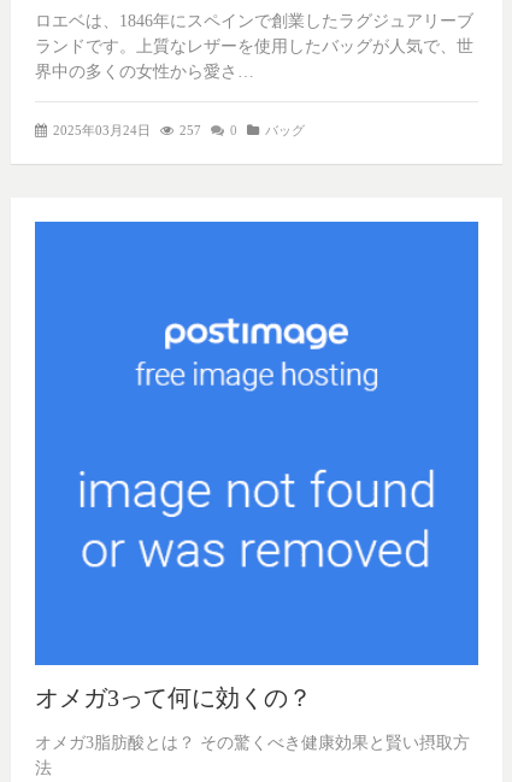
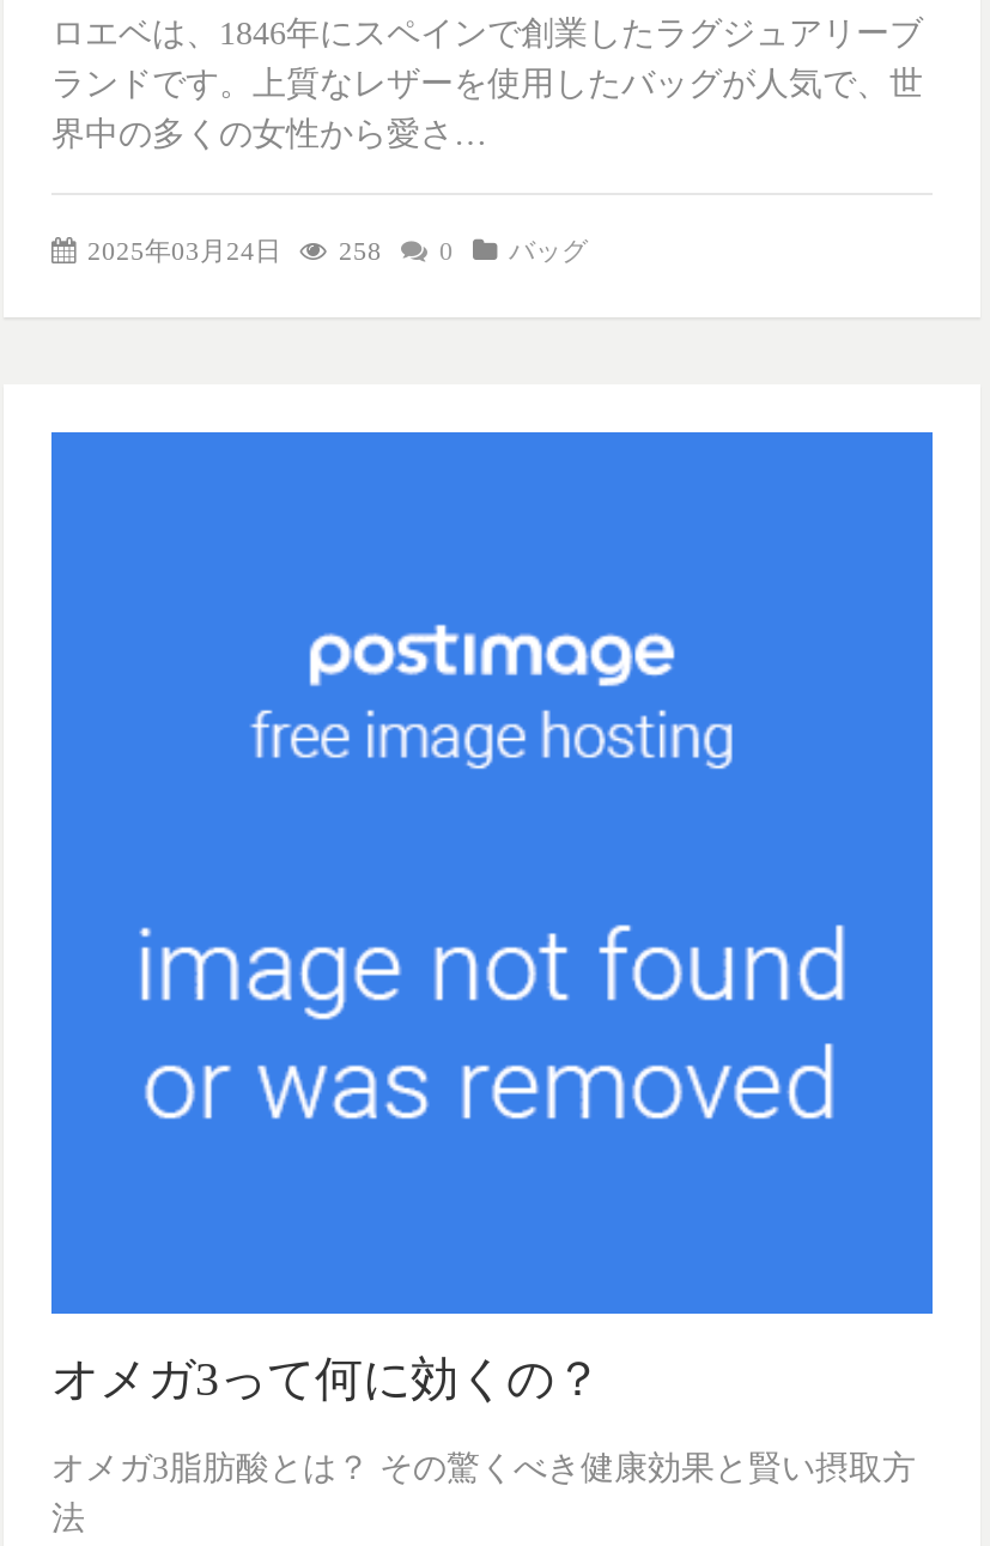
- 2025年03月24日 257 0 バッグ
+ 2025年03月24日 258 0 バッグ
